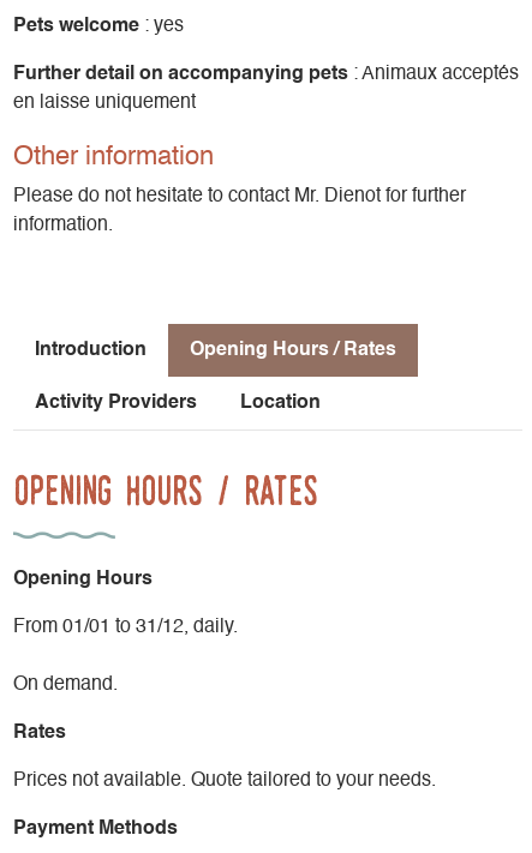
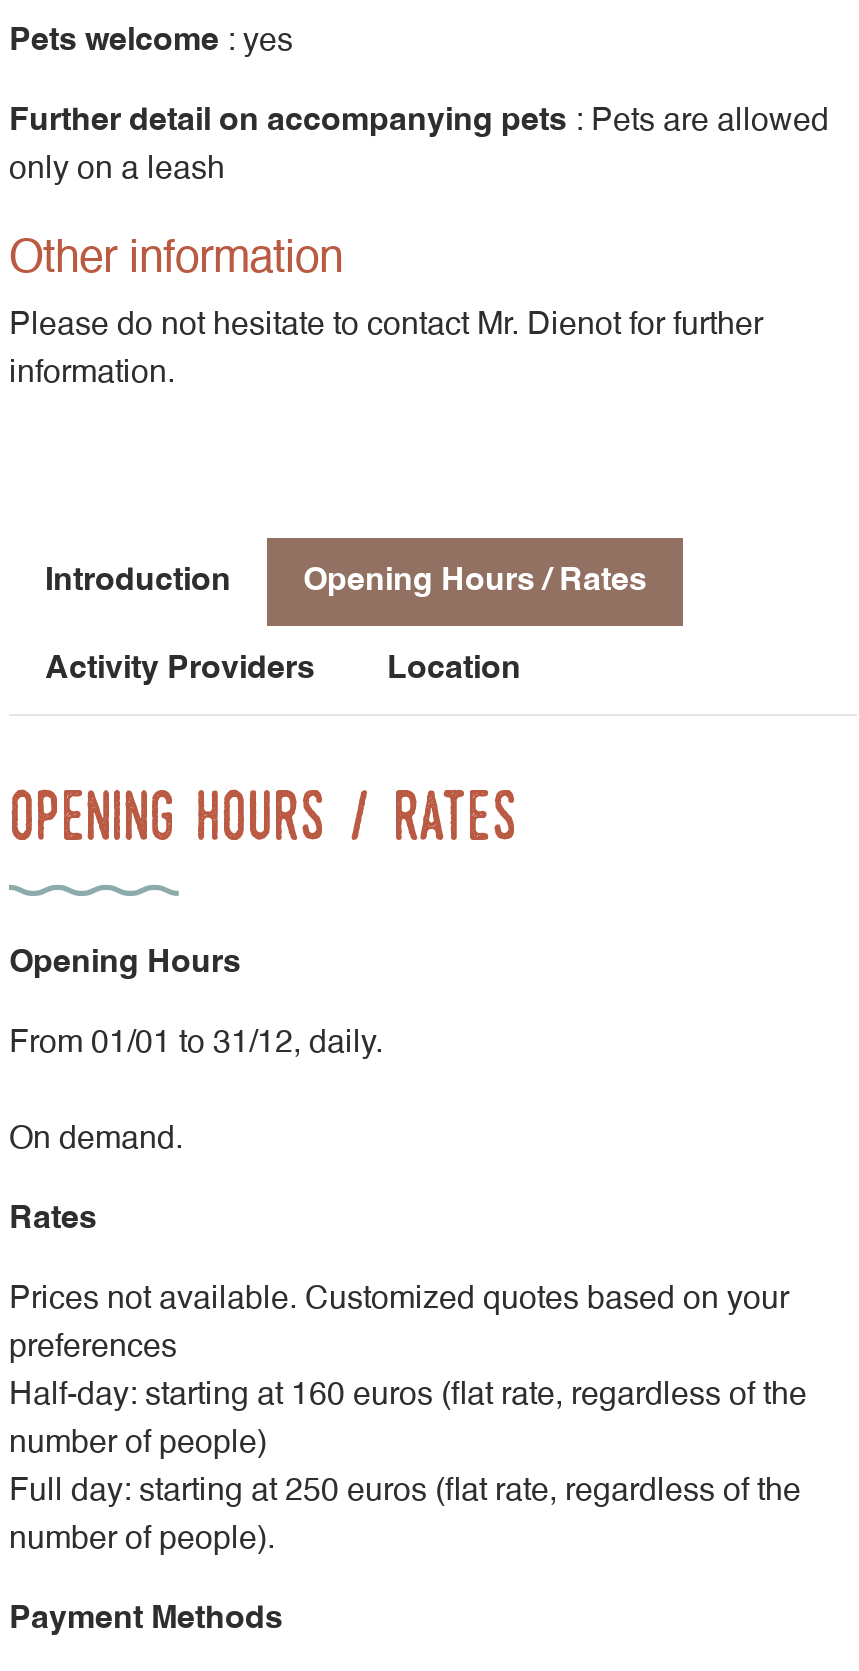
- Further detail on accompanying pets: Animaux acceptés
+ Further detail on accompanying pets: Pets are allowed

- en laisse uniquement
+ only on a leash

- Prices not available. Quote tailored to your needs.
+ Prices not available. Customized quotes based on your
+ preferences
+ Half-day: starting at 160 euros (flat rate, regardless of the
+ number of people)
+ Full day: starting at 250 euros (flat rate, regardless of the
+ number of people).
